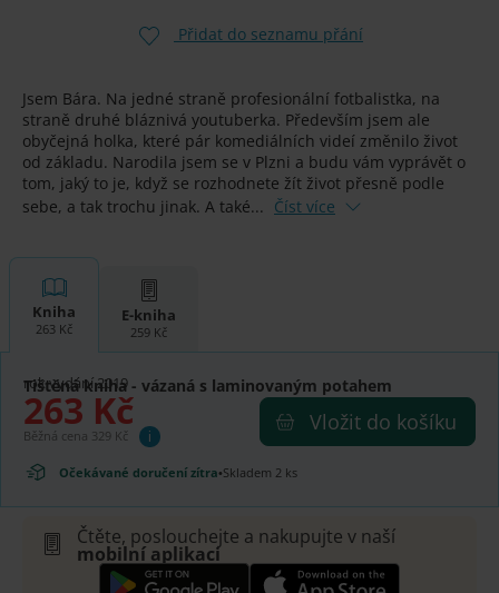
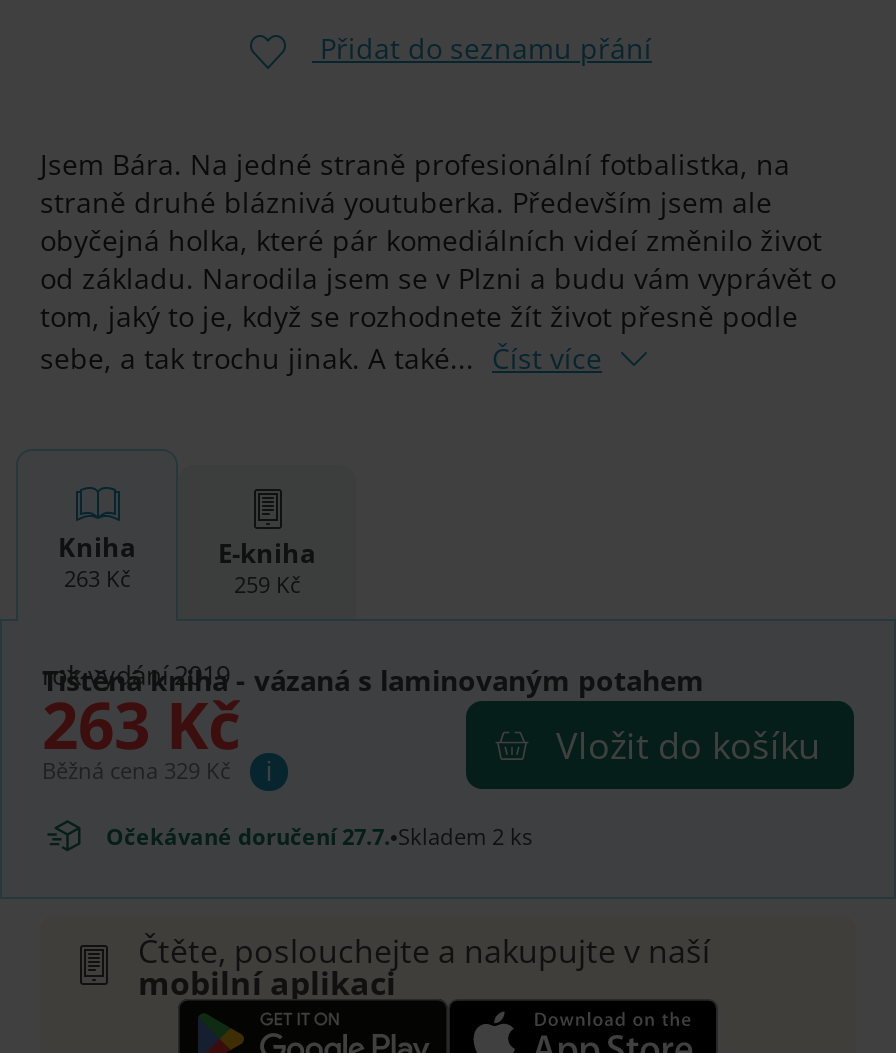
- Očekávané doručení zítra•Skladem 2 ks
+ Očekávané doručení 27.7.•Skladem 2 ks
